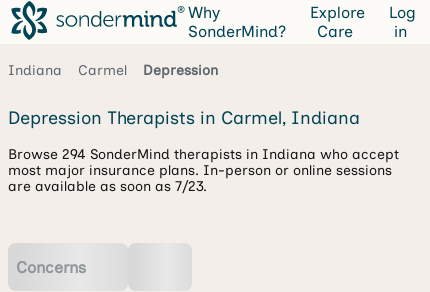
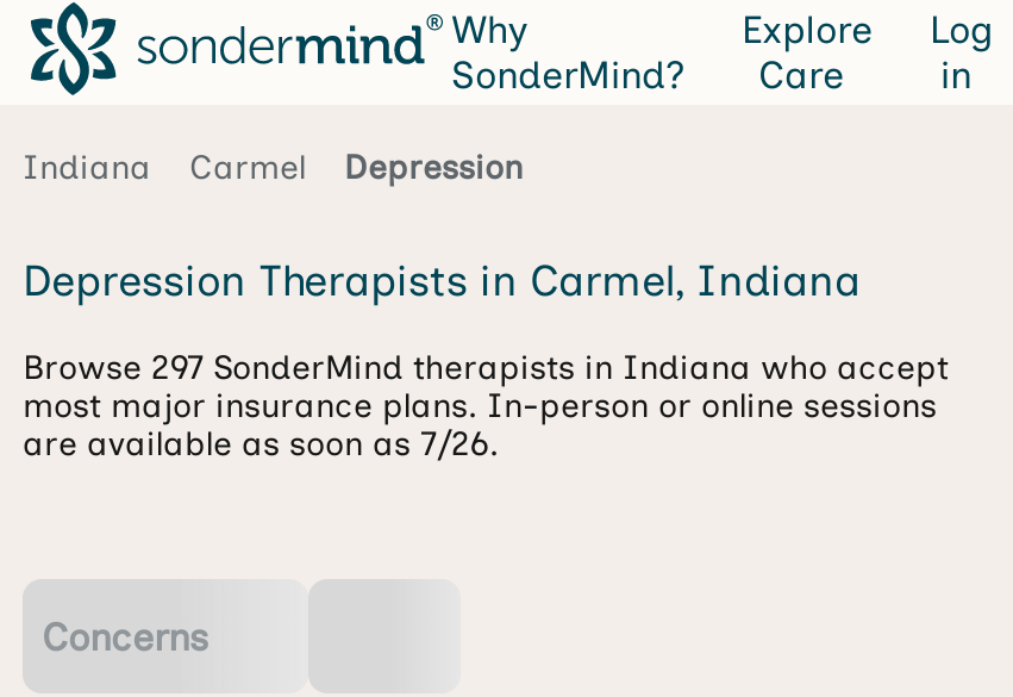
- Browse 294 SonderMind therapists in Indiana who accept
+ Browse 297 SonderMind therapists in Indiana who accept

- are available as soon as 7/23.
+ are available as soon as 7/26.
